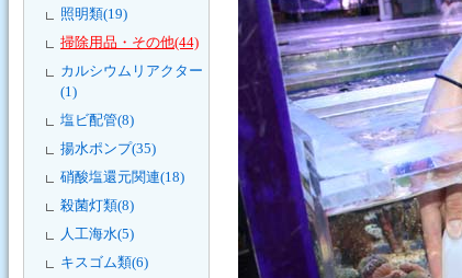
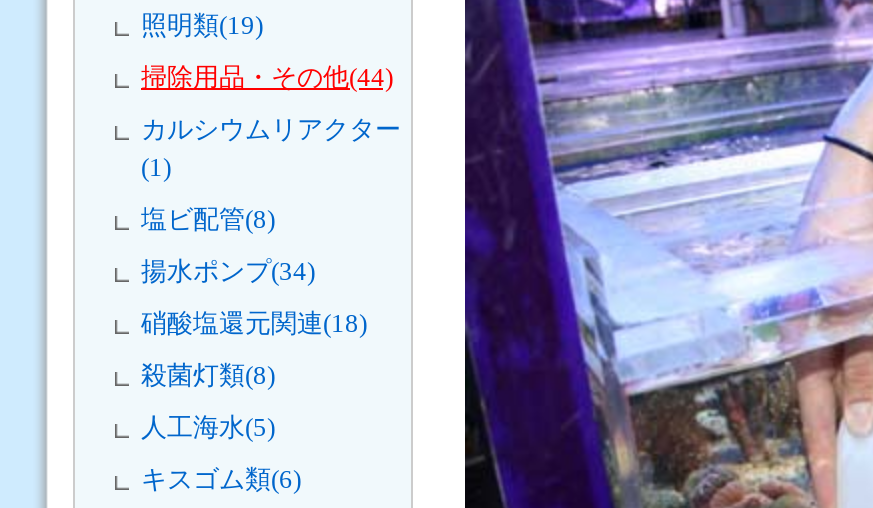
- 揚水ポンプ(35)
+ 揚水ポンプ(34)
